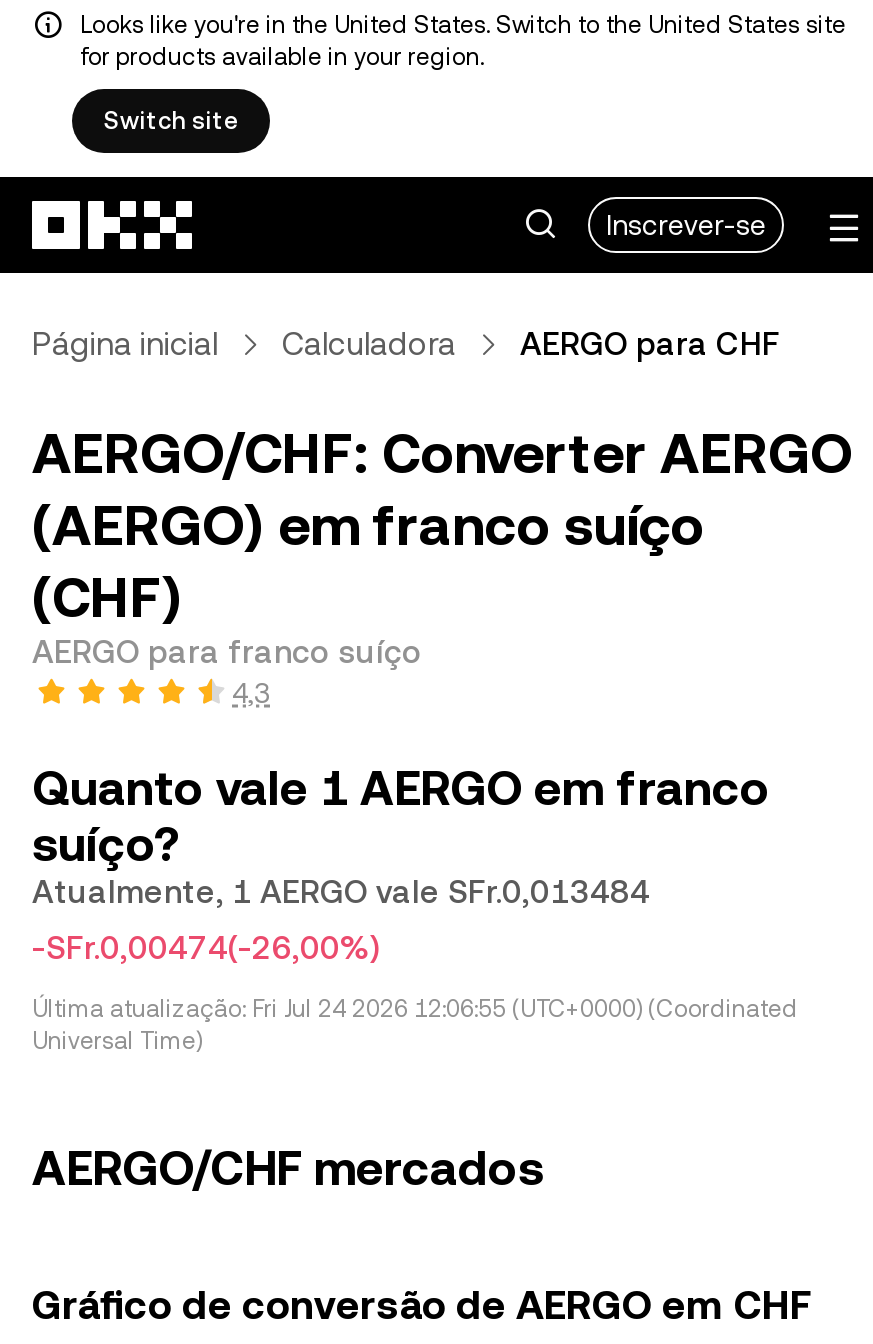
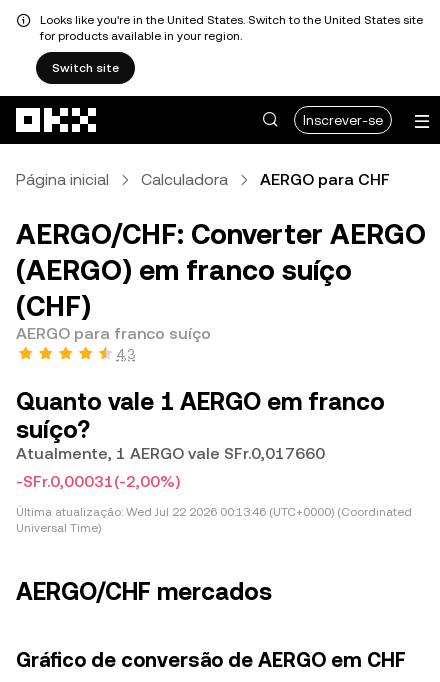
- Atualmente, 1 AERGO vale SFr.0,013484
+ Atualmente, 1 AERGO vale SFr.0,017660

- -SFr.0,00474(-26,00%)
+ -SFr.0,00031(-2,00%)

- Última atualização: Fri Jul 24 2026 12:06:55 (UTC+0000) (Coordinated
+ Última atualização: Wed Jul 22 2026 00:13:46 (UTC+0000) (Coordinated
